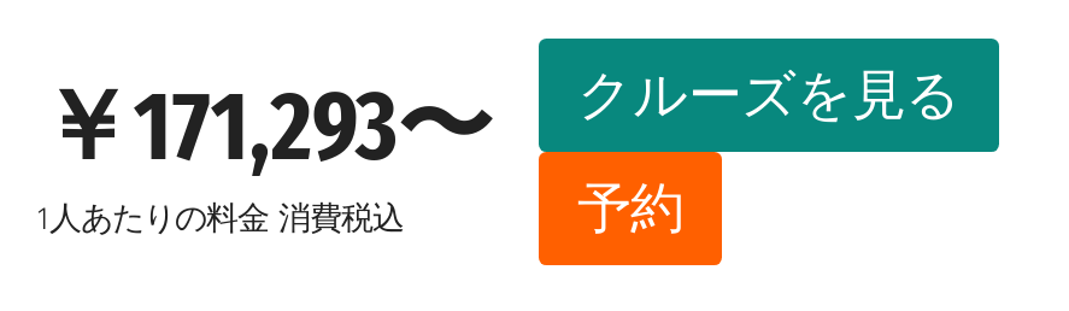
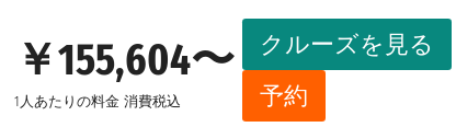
- ￥171,293〜 クルーズを見る
+ ￥155,604〜 クルーズを見る
